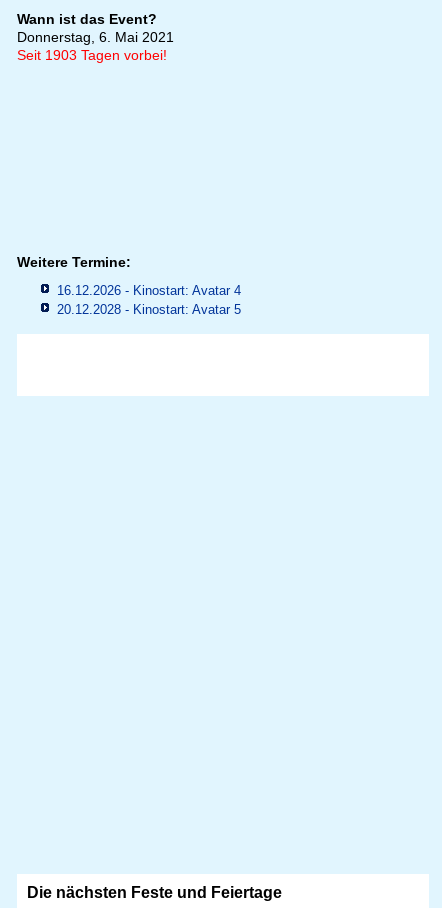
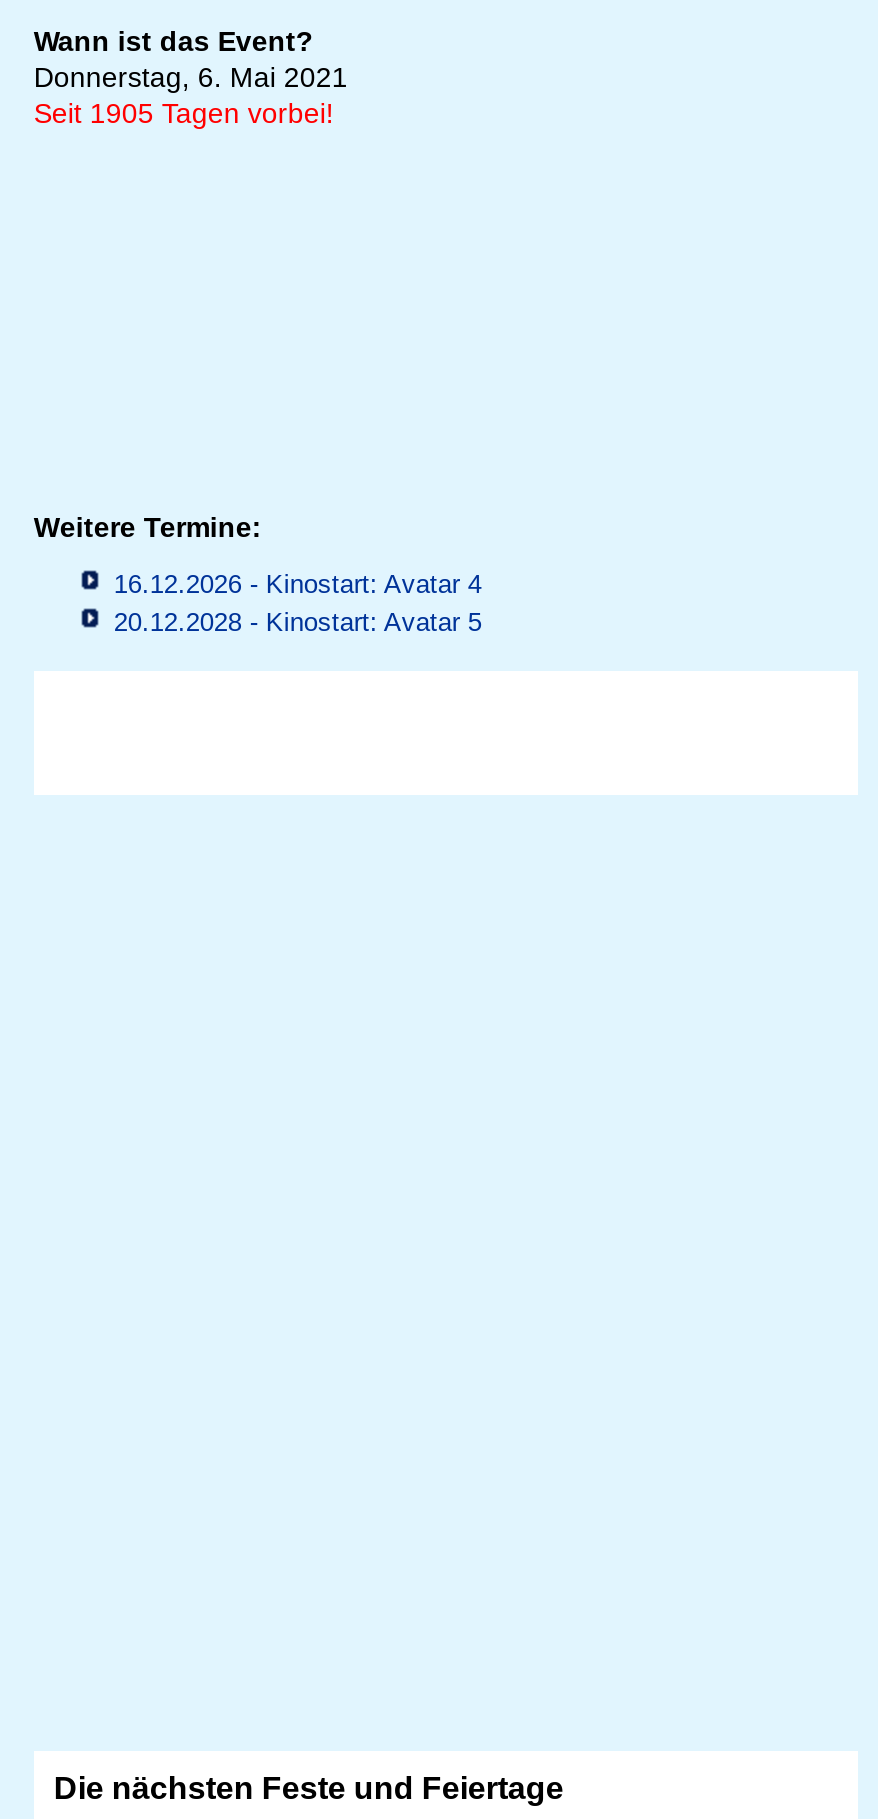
- Seit 1903 Tagen vorbei!
+ Seit 1905 Tagen vorbei!
